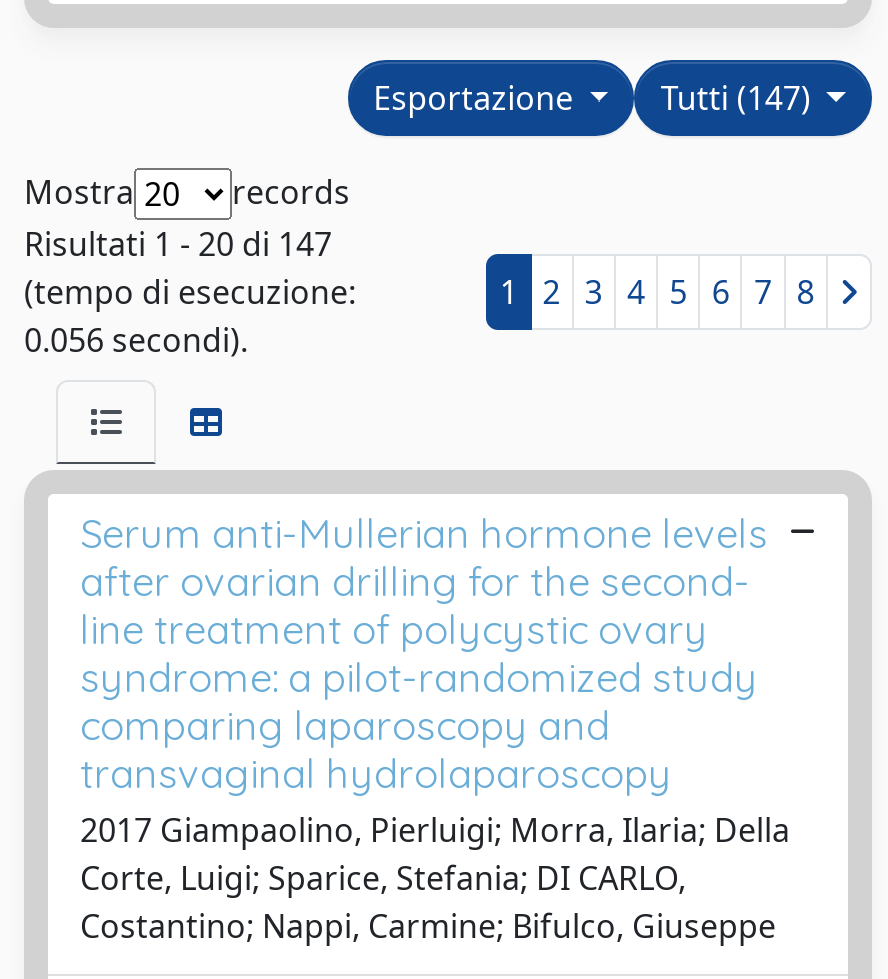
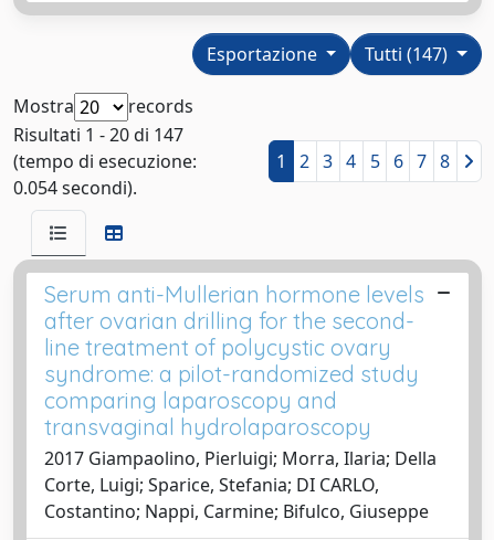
- 0.056 secondi).
+ 0.054 secondi).
